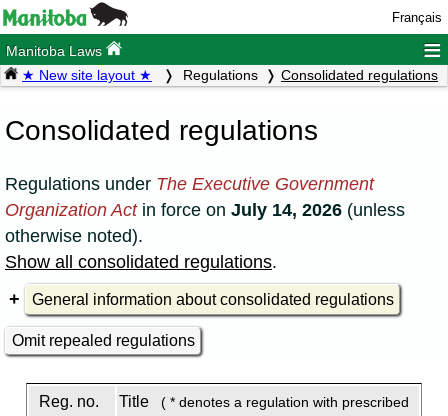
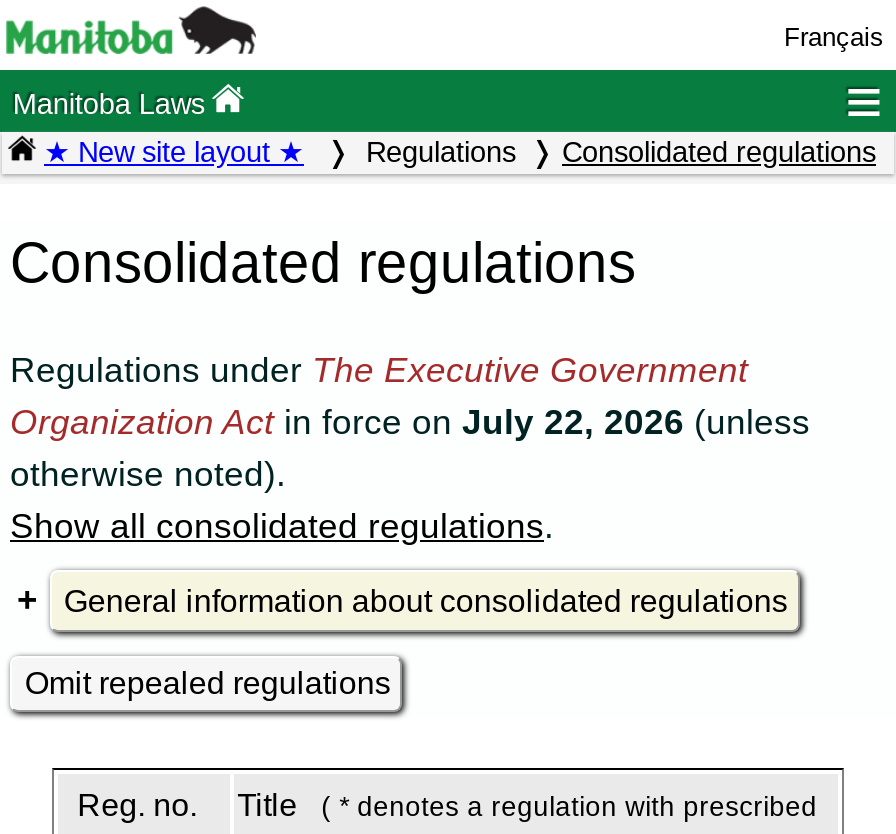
- Organization Act in force on July 14, 2026 (unless
+ Organization Act in force on July 22, 2026 (unless
